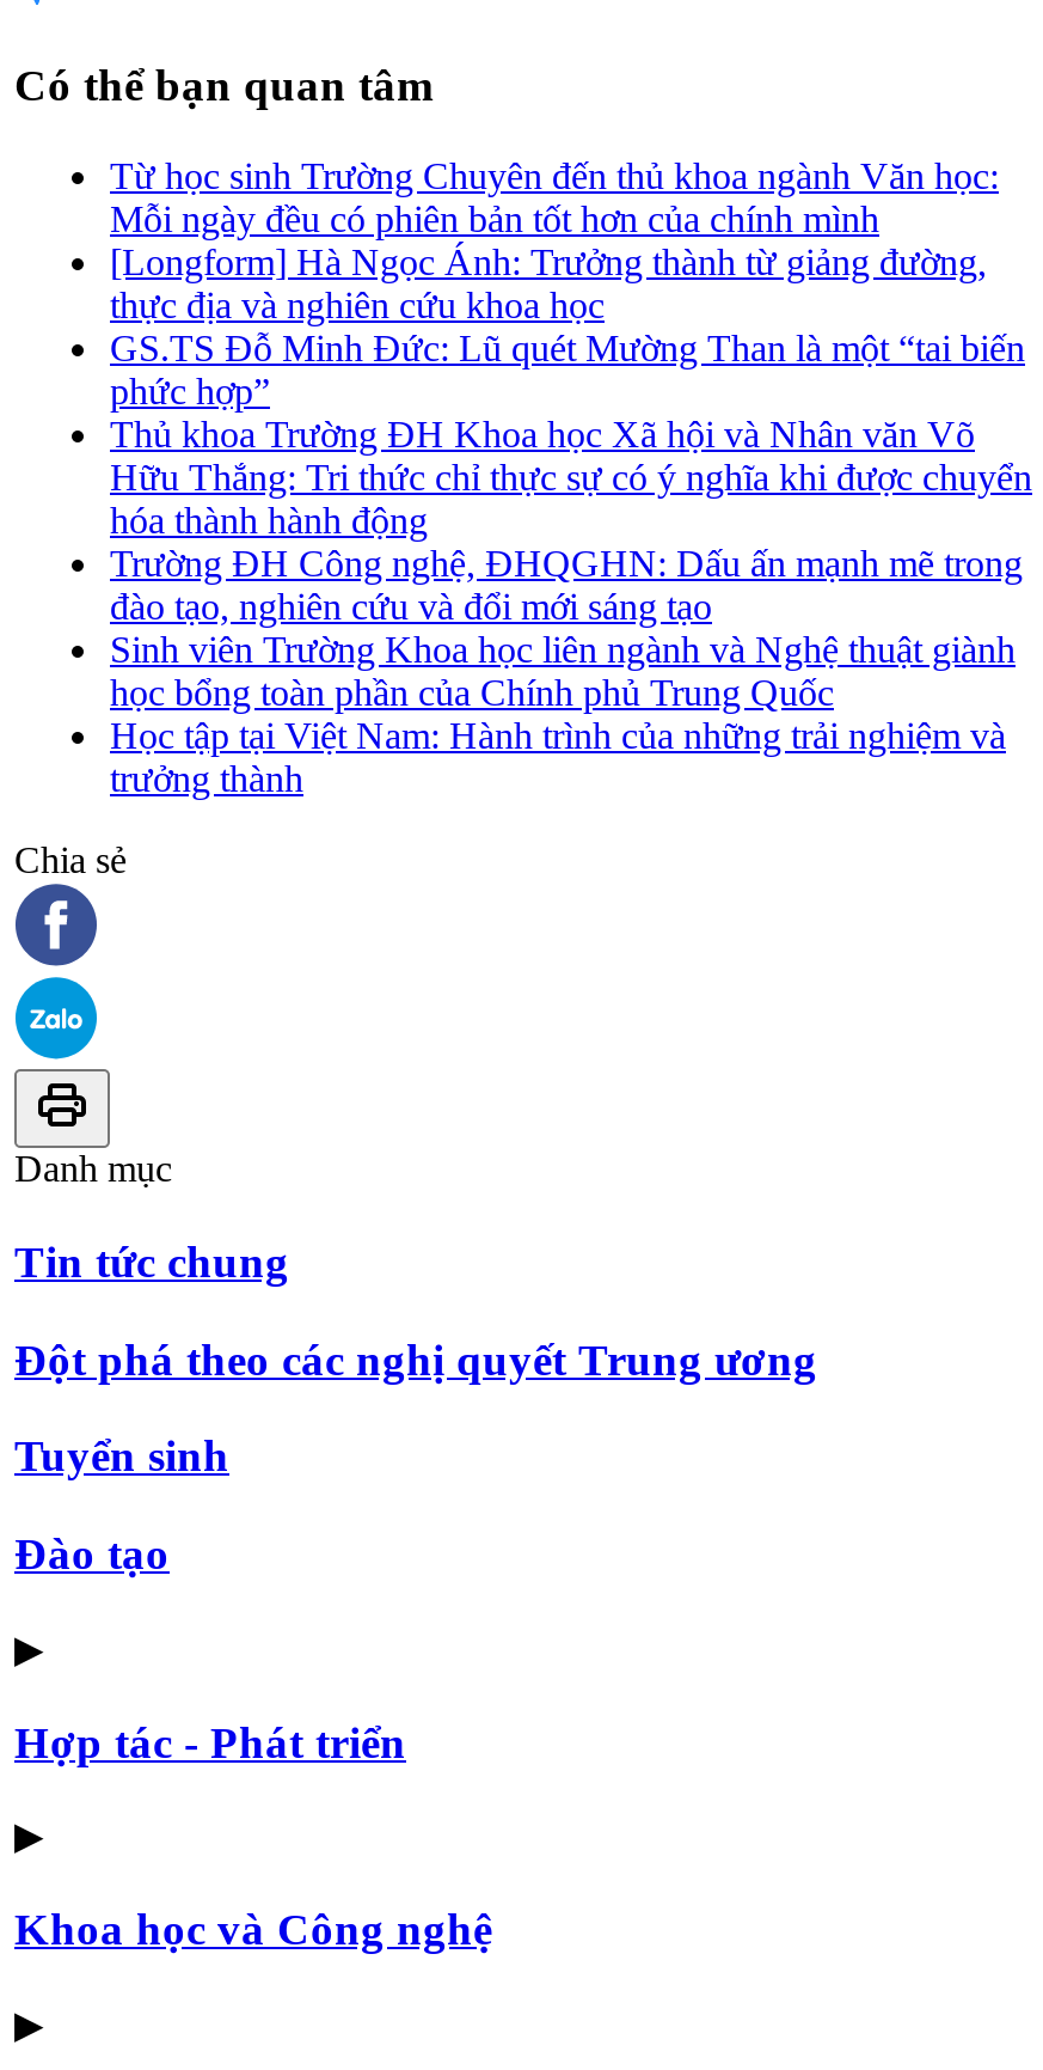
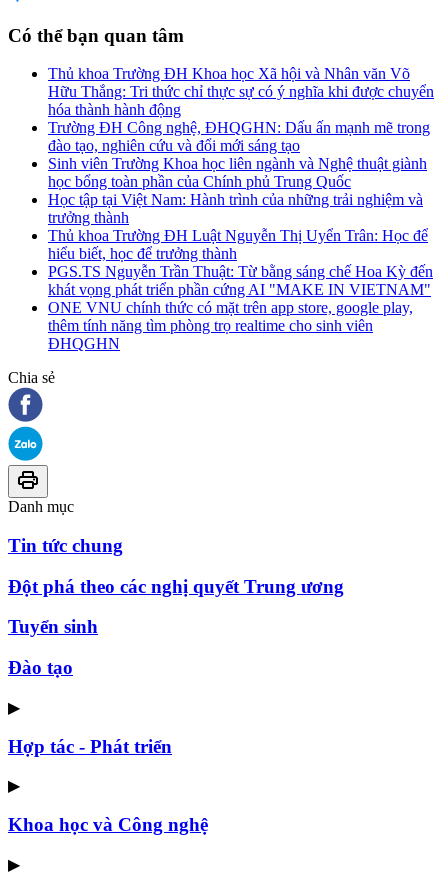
- Từ học sinh Trường Chuyên đến thủ khoa ngành Văn học:
- Mỗi ngày đều có phiên bản tốt hơn của chính mình
- [Longform] Hà Ngọc Ánh: Trưởng thành từ giảng đường,
- thực địa và nghiên cứu khoa học
- GS.TS Đỗ Minh Đức: Lũ quét Mường Than là một “tai biến
- phức hợp”

moved up: Thủ khoa Trường ĐH Khoa học Xã hội và Nhân văn Võ | Hữu Thắng: Tri thức chỉ thực sự có ý nghĩa khi được chuyển | hóa thành hành động | ... | Học tập tại Việt Nam: Hành trình của những trải nghiệm và | trưởng thành

+ Thủ khoa Trường ĐH Luật Nguyễn Thị Uyển Trân: Học để
+ hiểu biết, học để trưởng thành
+ PGS.TS Nguyễn Trần Thuật: Từ bằng sáng chế Hoa Kỳ đến
+ khát vọng phát triển phần cứng AI "MAKE IN VIETNAM"
+ ONE VNU chính thức có mặt trên app store, google play,
+ thêm tính năng tìm phòng trọ realtime cho sinh viên
+ ĐHQGHN
